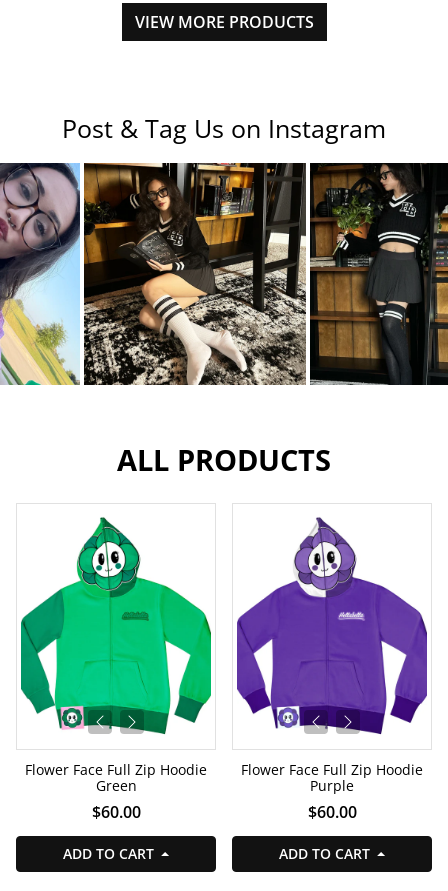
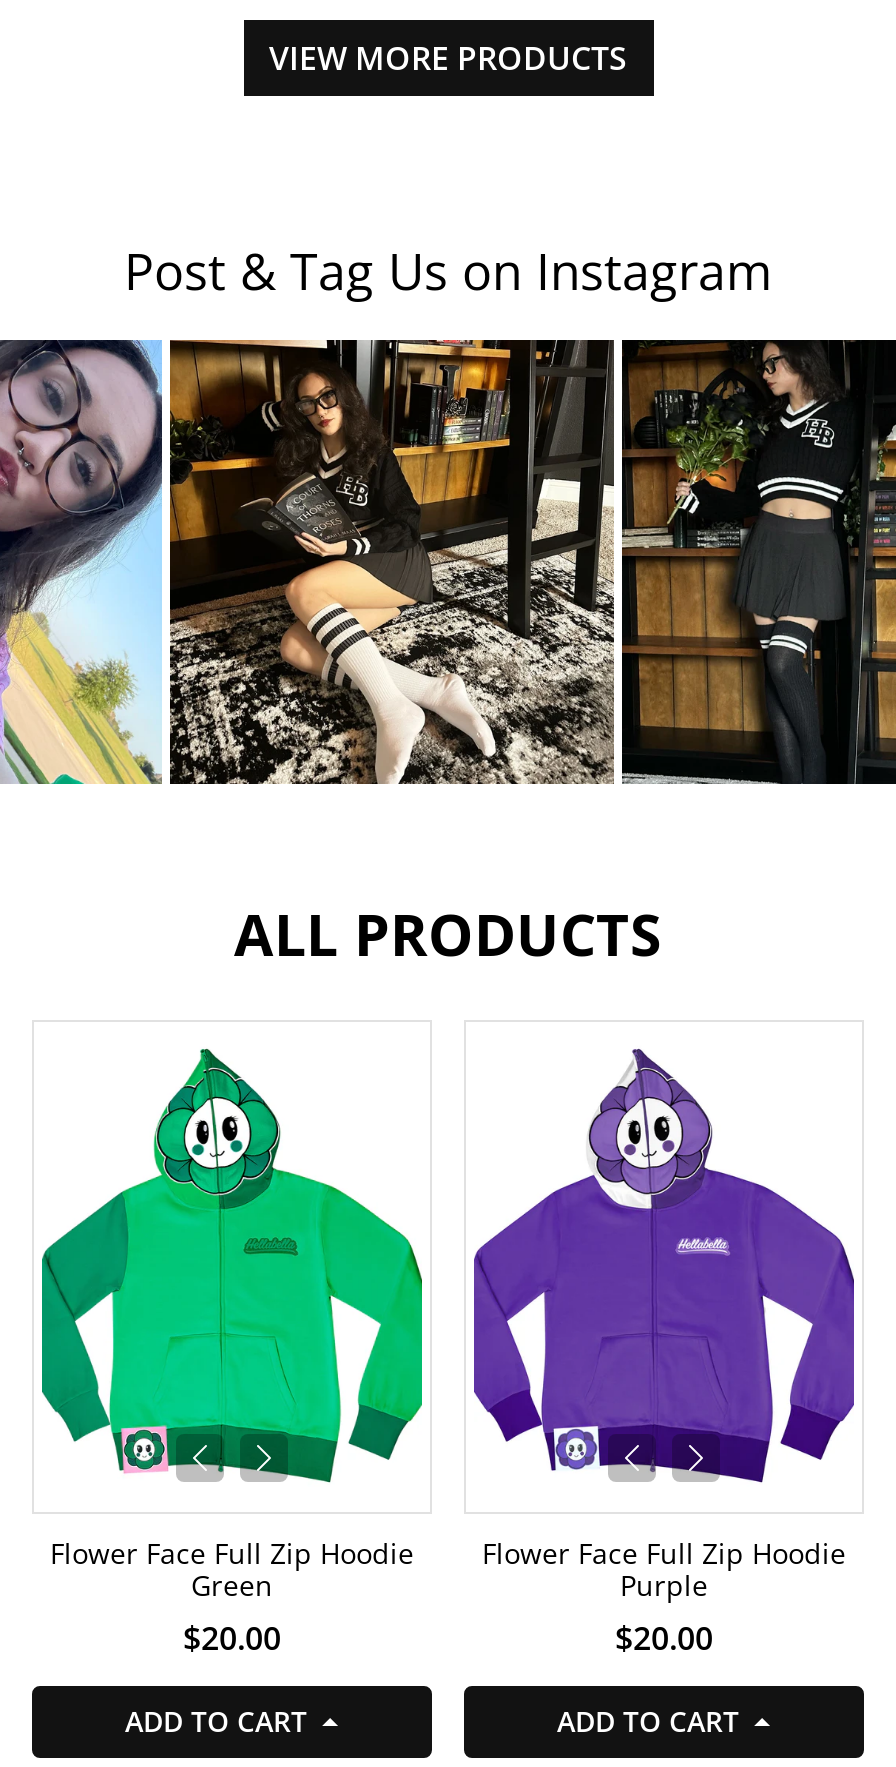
- $60.00
+ $20.00

- $60.00
+ $20.00
